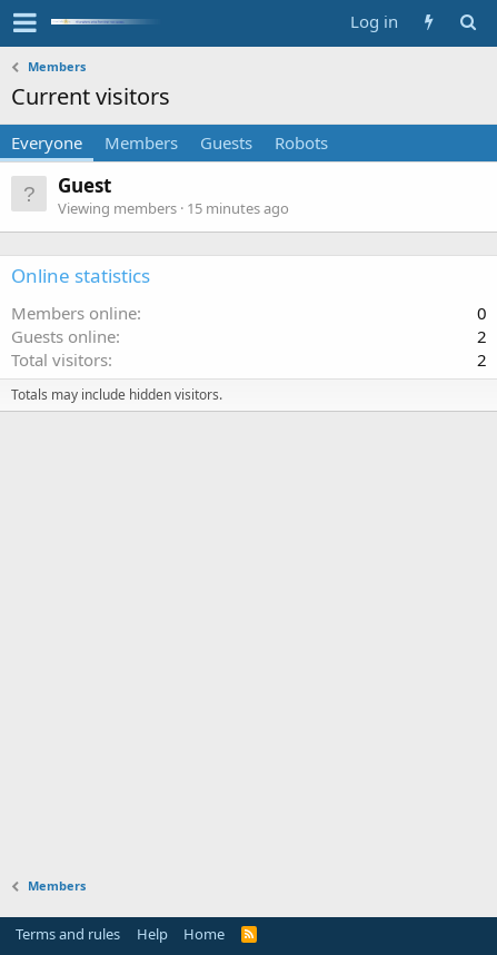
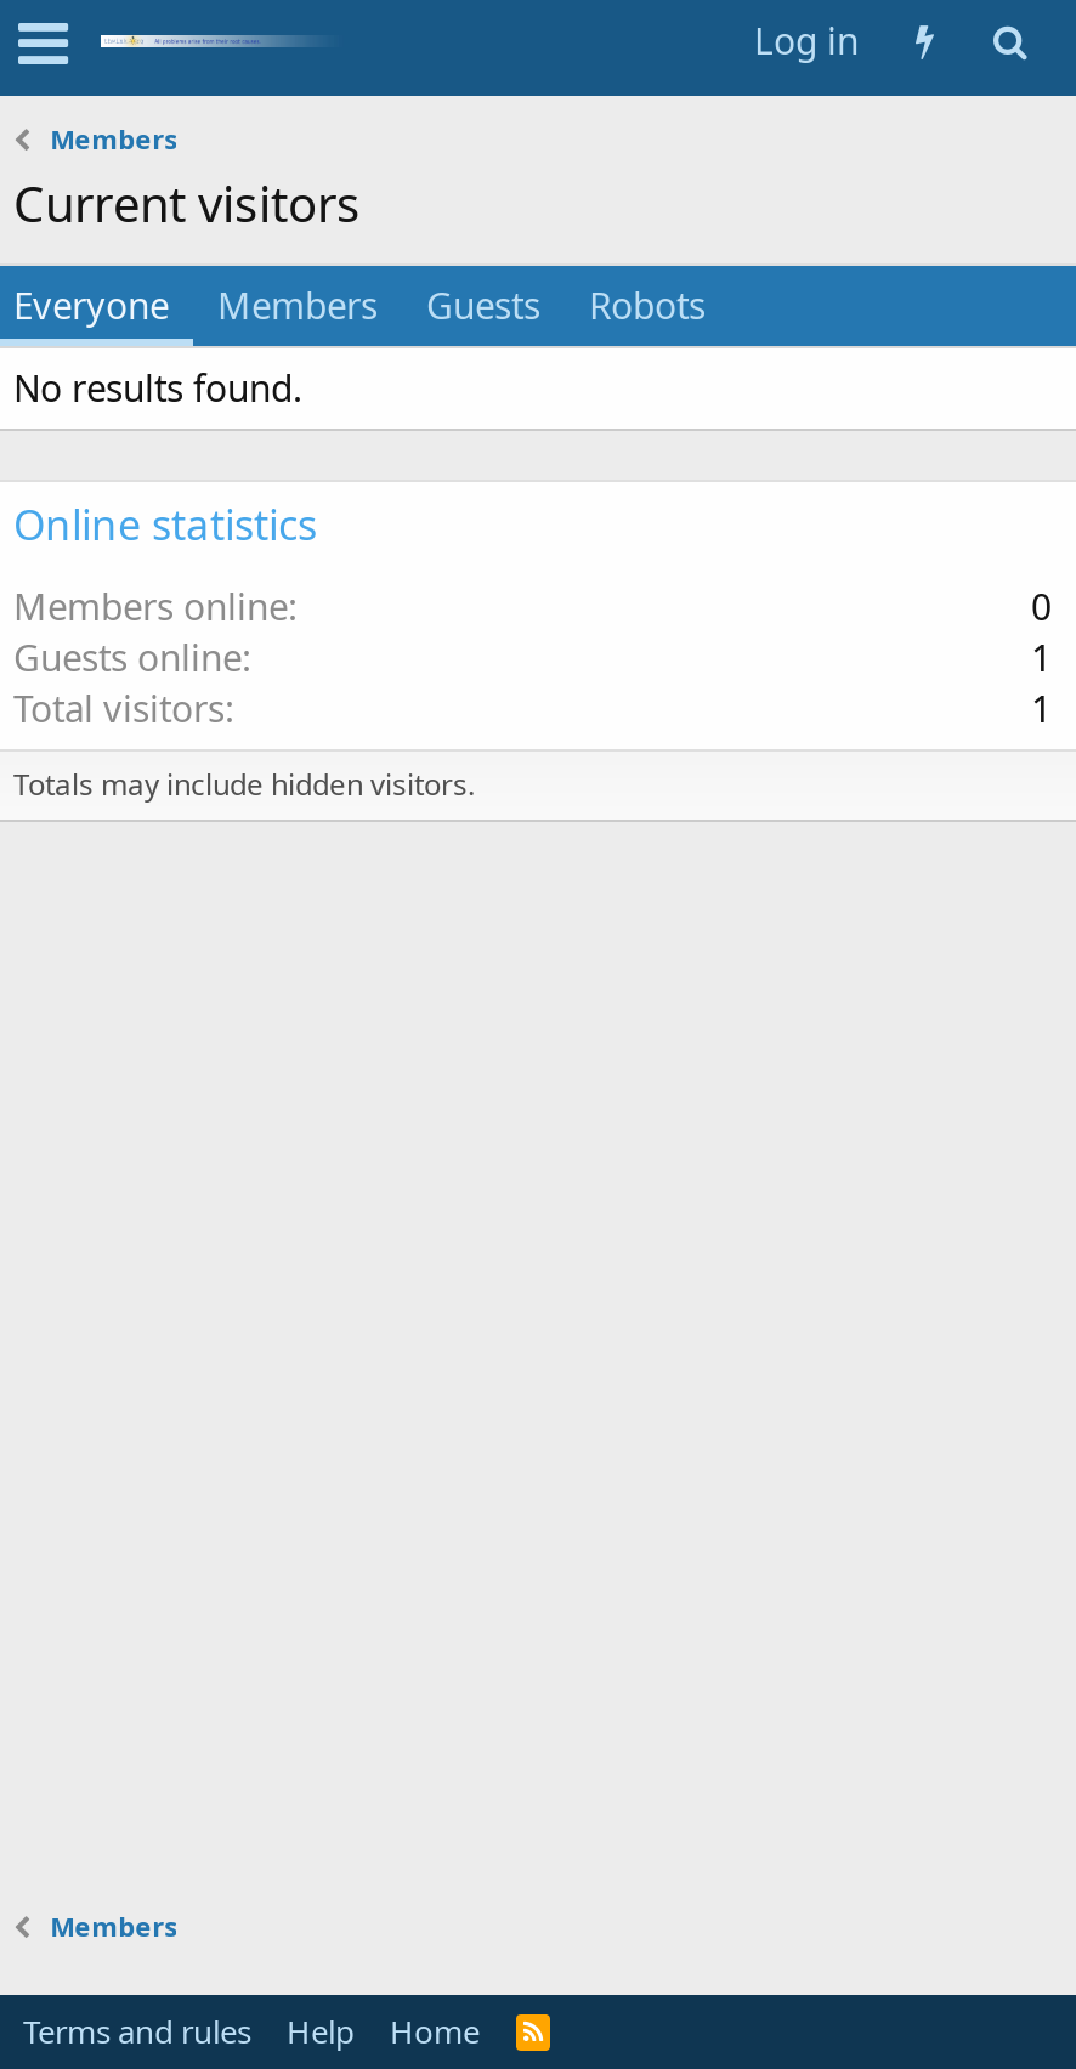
- Guest
- Viewing members 15 minutes ago
+ No results found.

moved up: Online statistics | Members online | 0 | Guests online | Total visitors | Totals may include hidden visitors.

- 2
+ 1

- 2
+ 1
